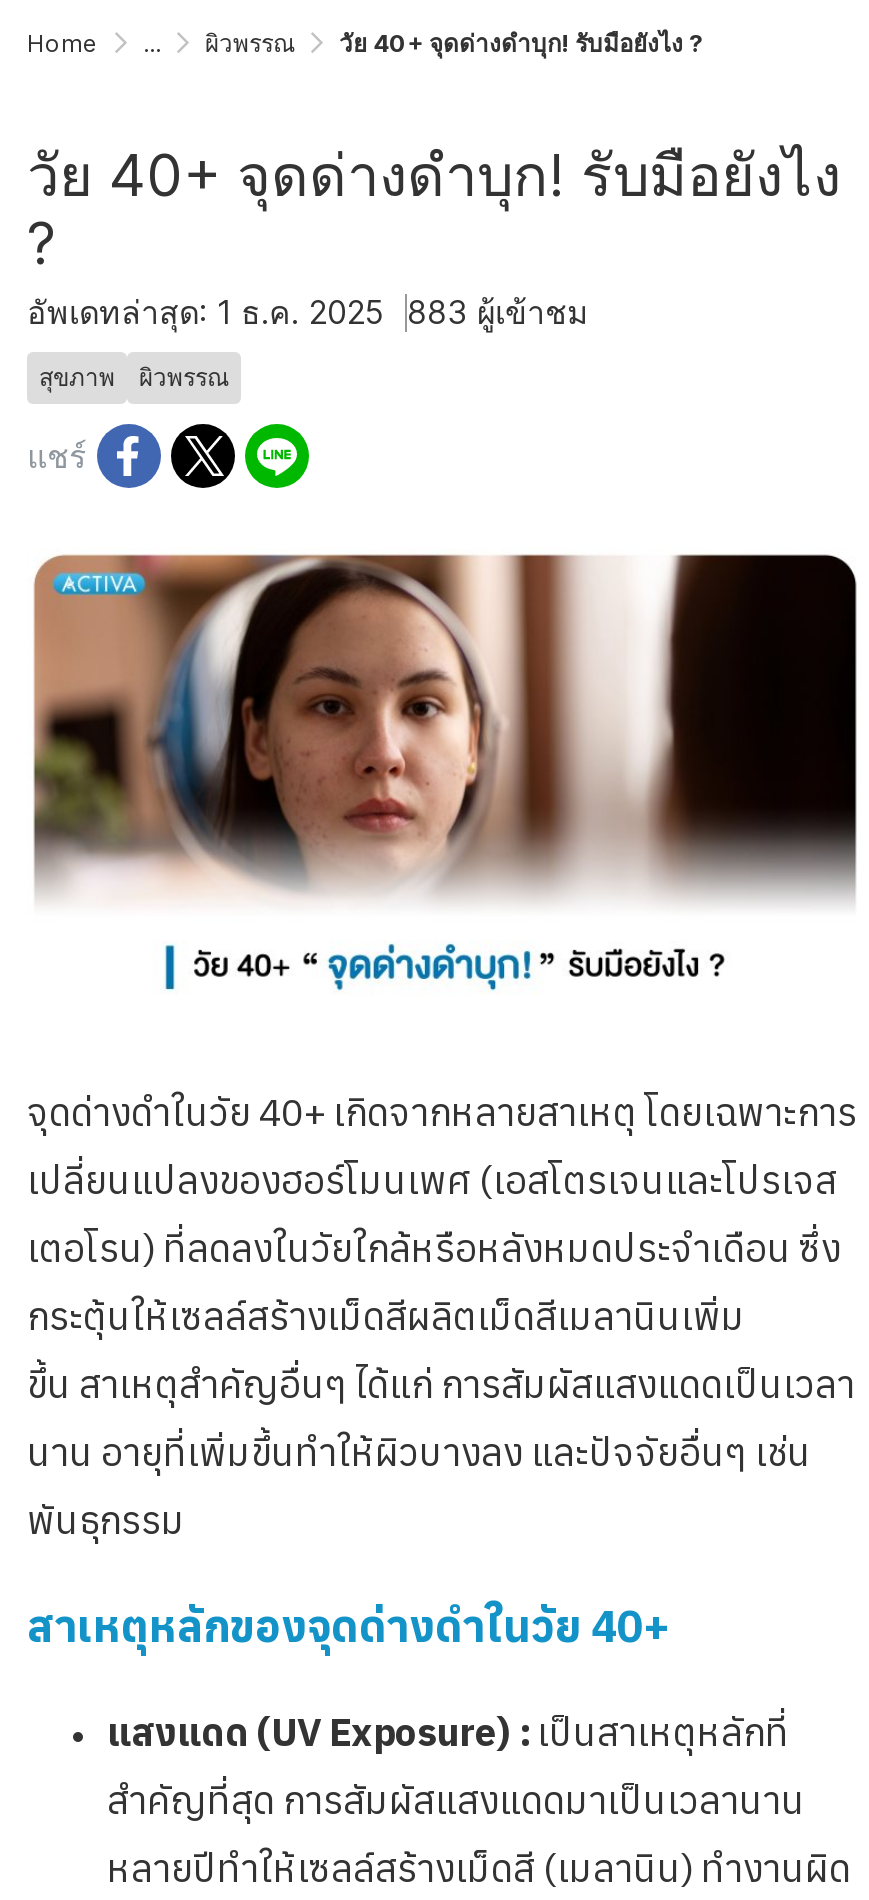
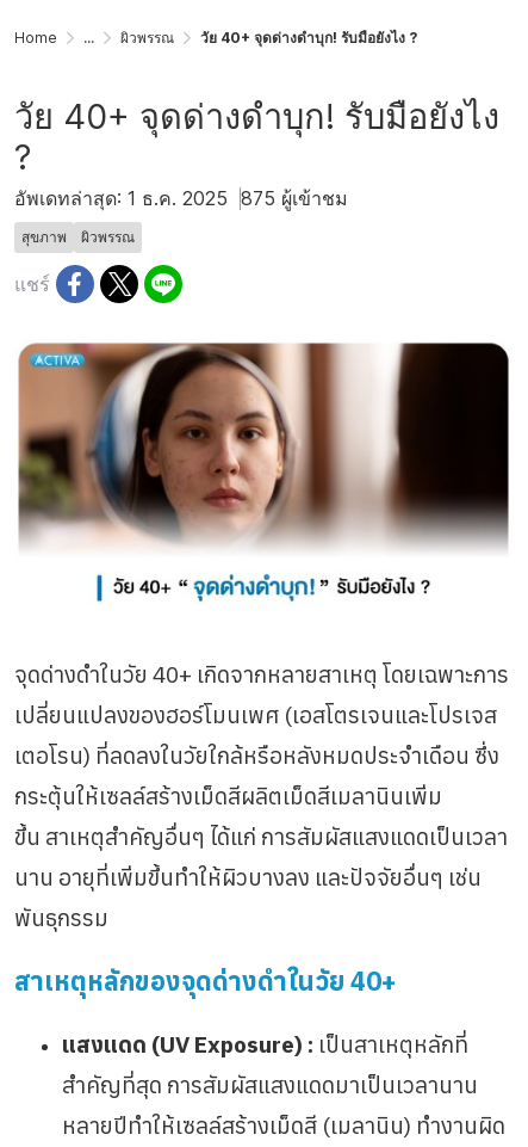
- อัพเดทล่าสุด: 1 ธ.ค. 2025 883 ผู้เข้าชม
+ อัพเดทล่าสุด: 1 ธ.ค. 2025 875 ผู้เข้าชม
